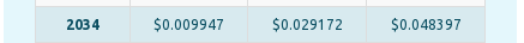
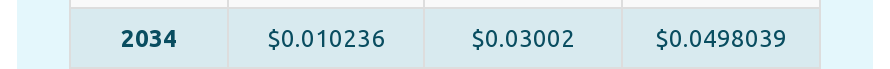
- $0.009947
+ $0.010236

- $0.029172
+ $0.03002

- $0.048397
+ $0.0498039
